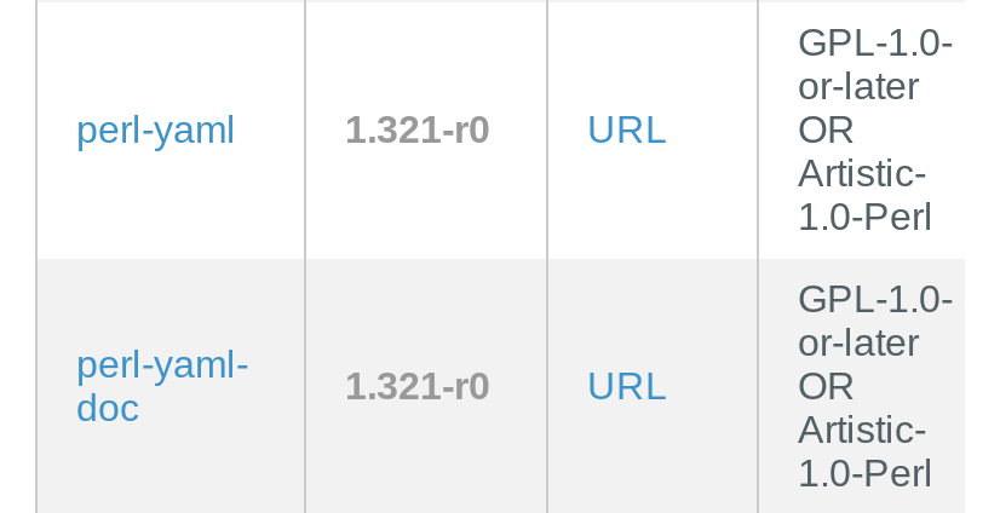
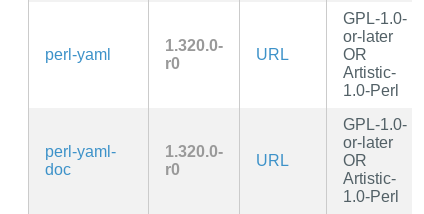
- 1.321-r0
+ 1.320.0-
+ r0

- 1.321-r0
+ 1.320.0-
+ r0
